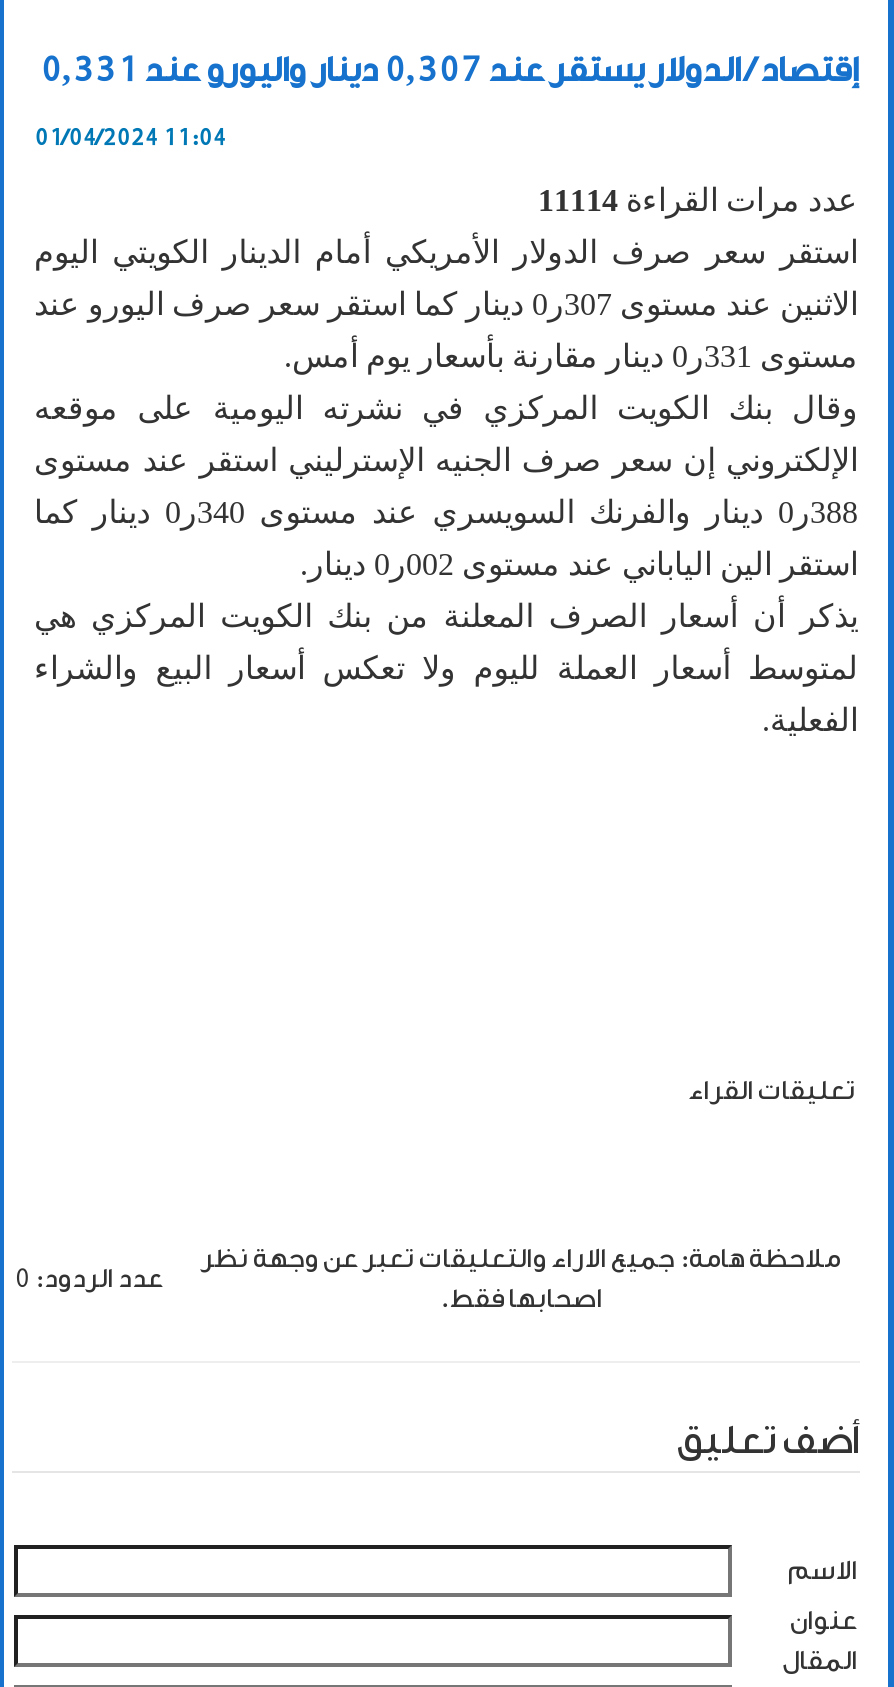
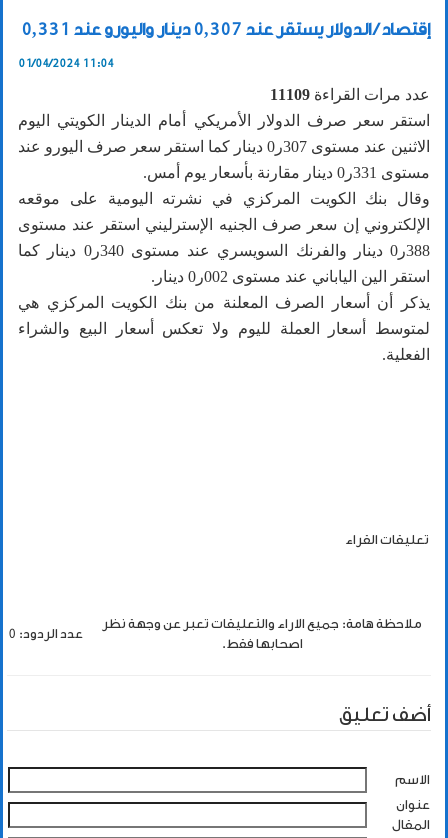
- عدد مرات القراءة 11114
+ عدد مرات القراءة 11109
